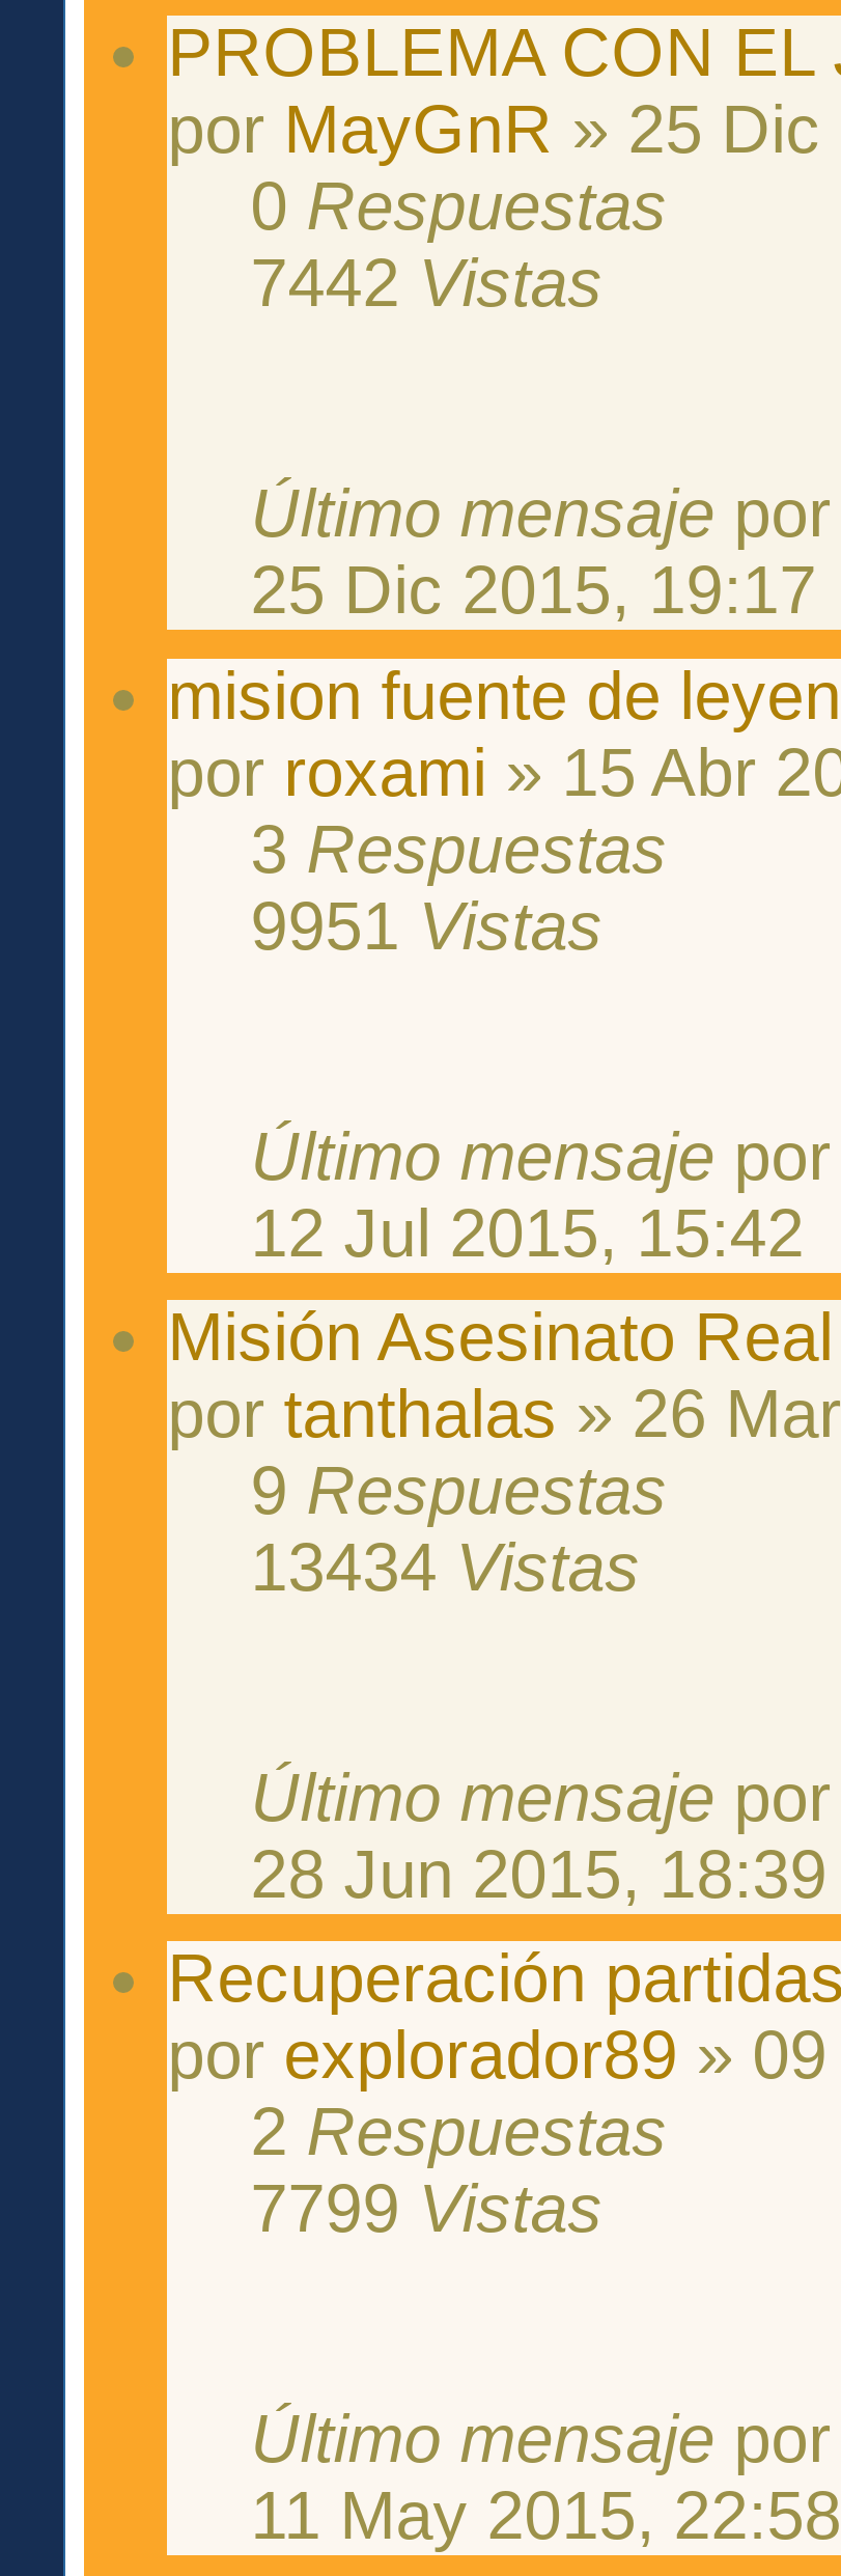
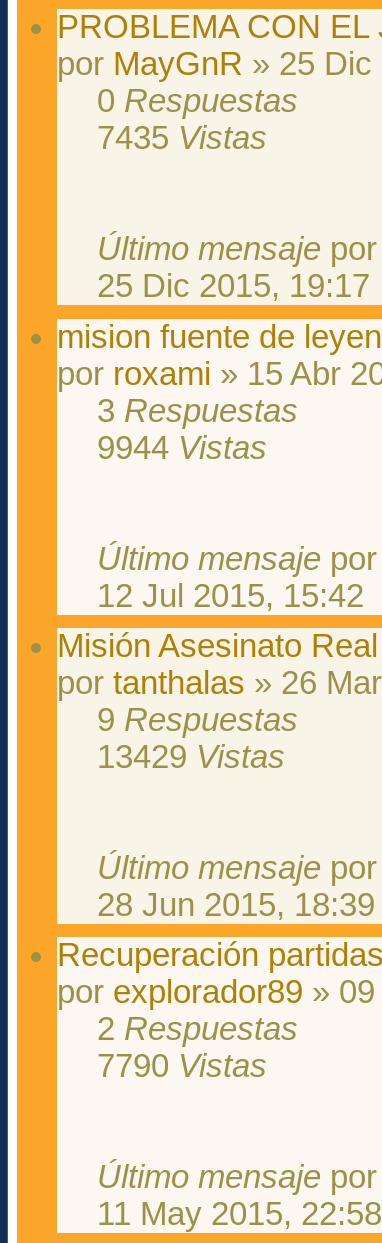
- 7442 Vistas
+ 7435 Vistas

- 9951 Vistas
+ 9944 Vistas

- 13434 Vistas
+ 13429 Vistas

- 7799 Vistas
+ 7790 Vistas
